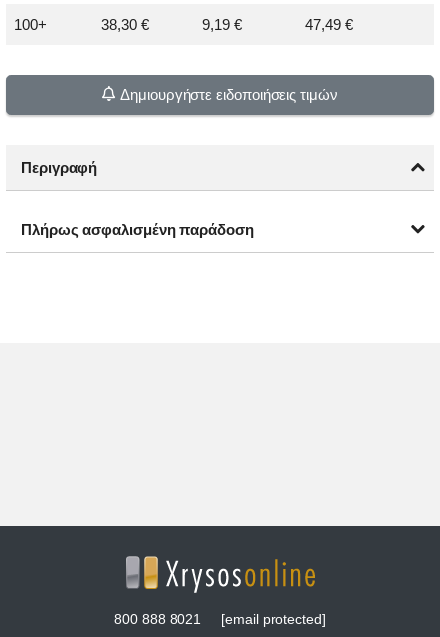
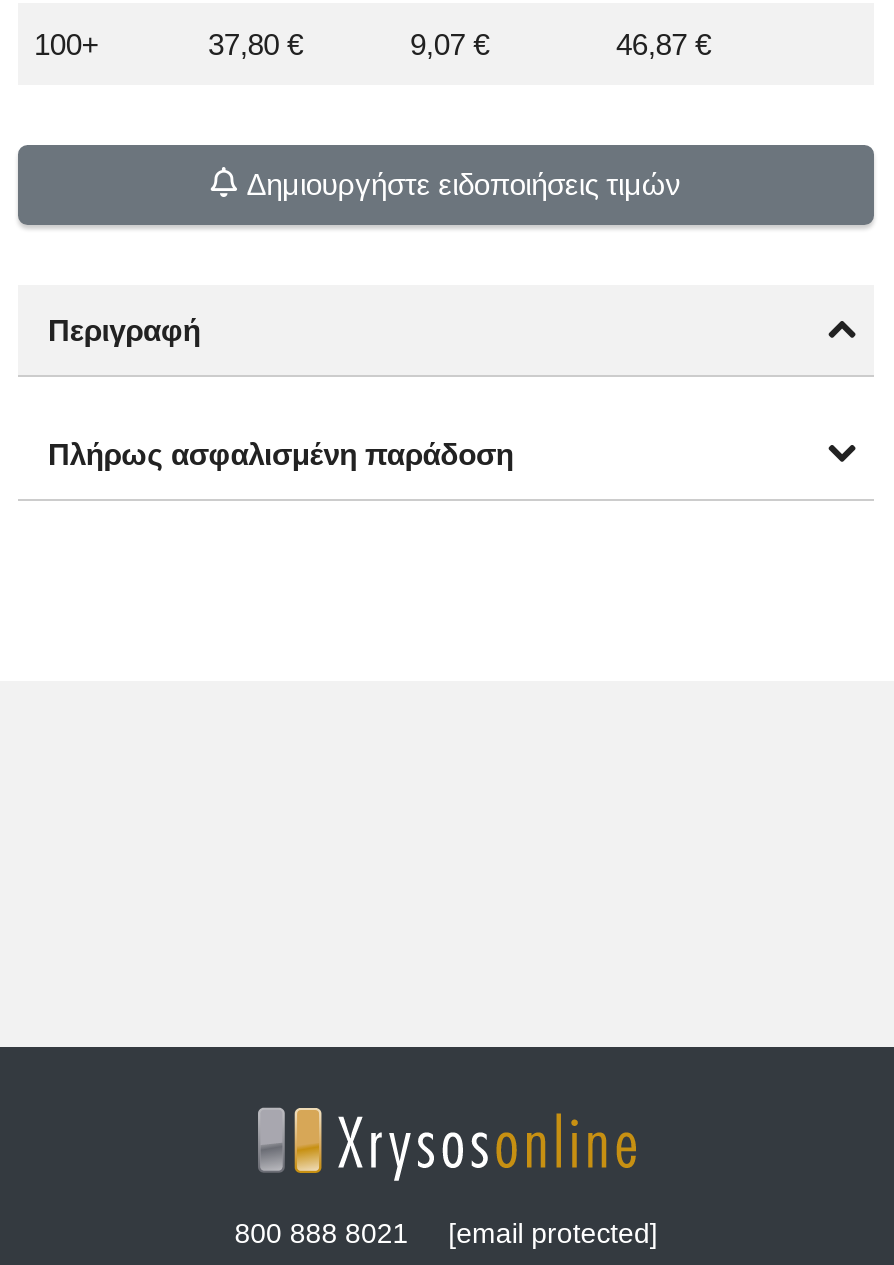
- 38,30 €
+ 37,80 €

- 9,19 €
+ 9,07 €

- 47,49 €
+ 46,87 €
